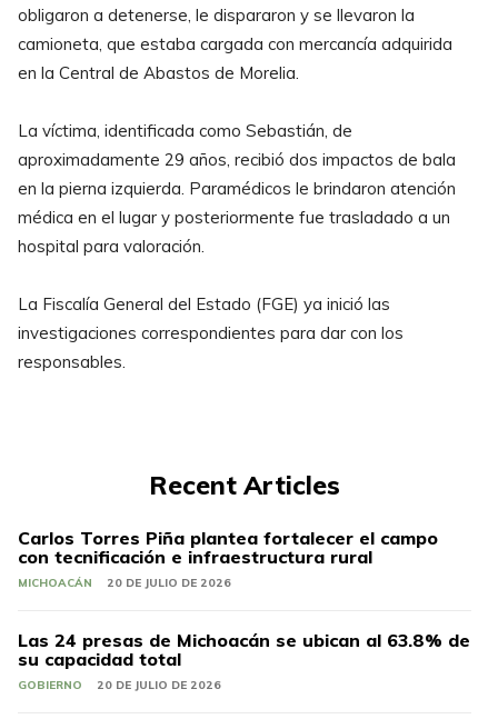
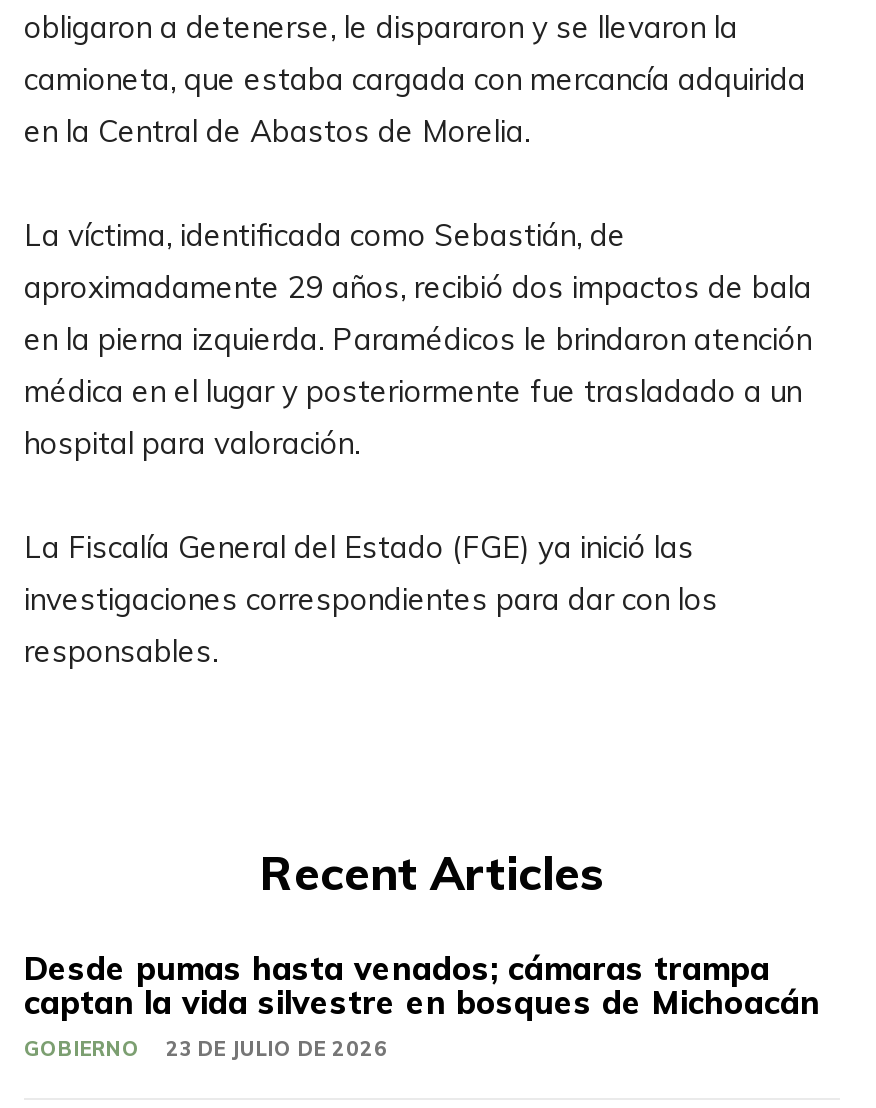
- Carlos Torres Piña plantea fortalecer el campo
- con tecnificación e infraestructura rural
- MICHOACÁN
- 20 DE JULIO DE 2026
- Las 24 presas de Michoacán se ubican al 63.8% de
- su capacidad total
+ Desde pumas hasta venados; cámaras trampa
+ captan la vida silvestre en bosques de Michoacán

- GOBIERNO 20 DE JULIO DE 2026
+ GOBIERNO 23 DE JULIO DE 2026
